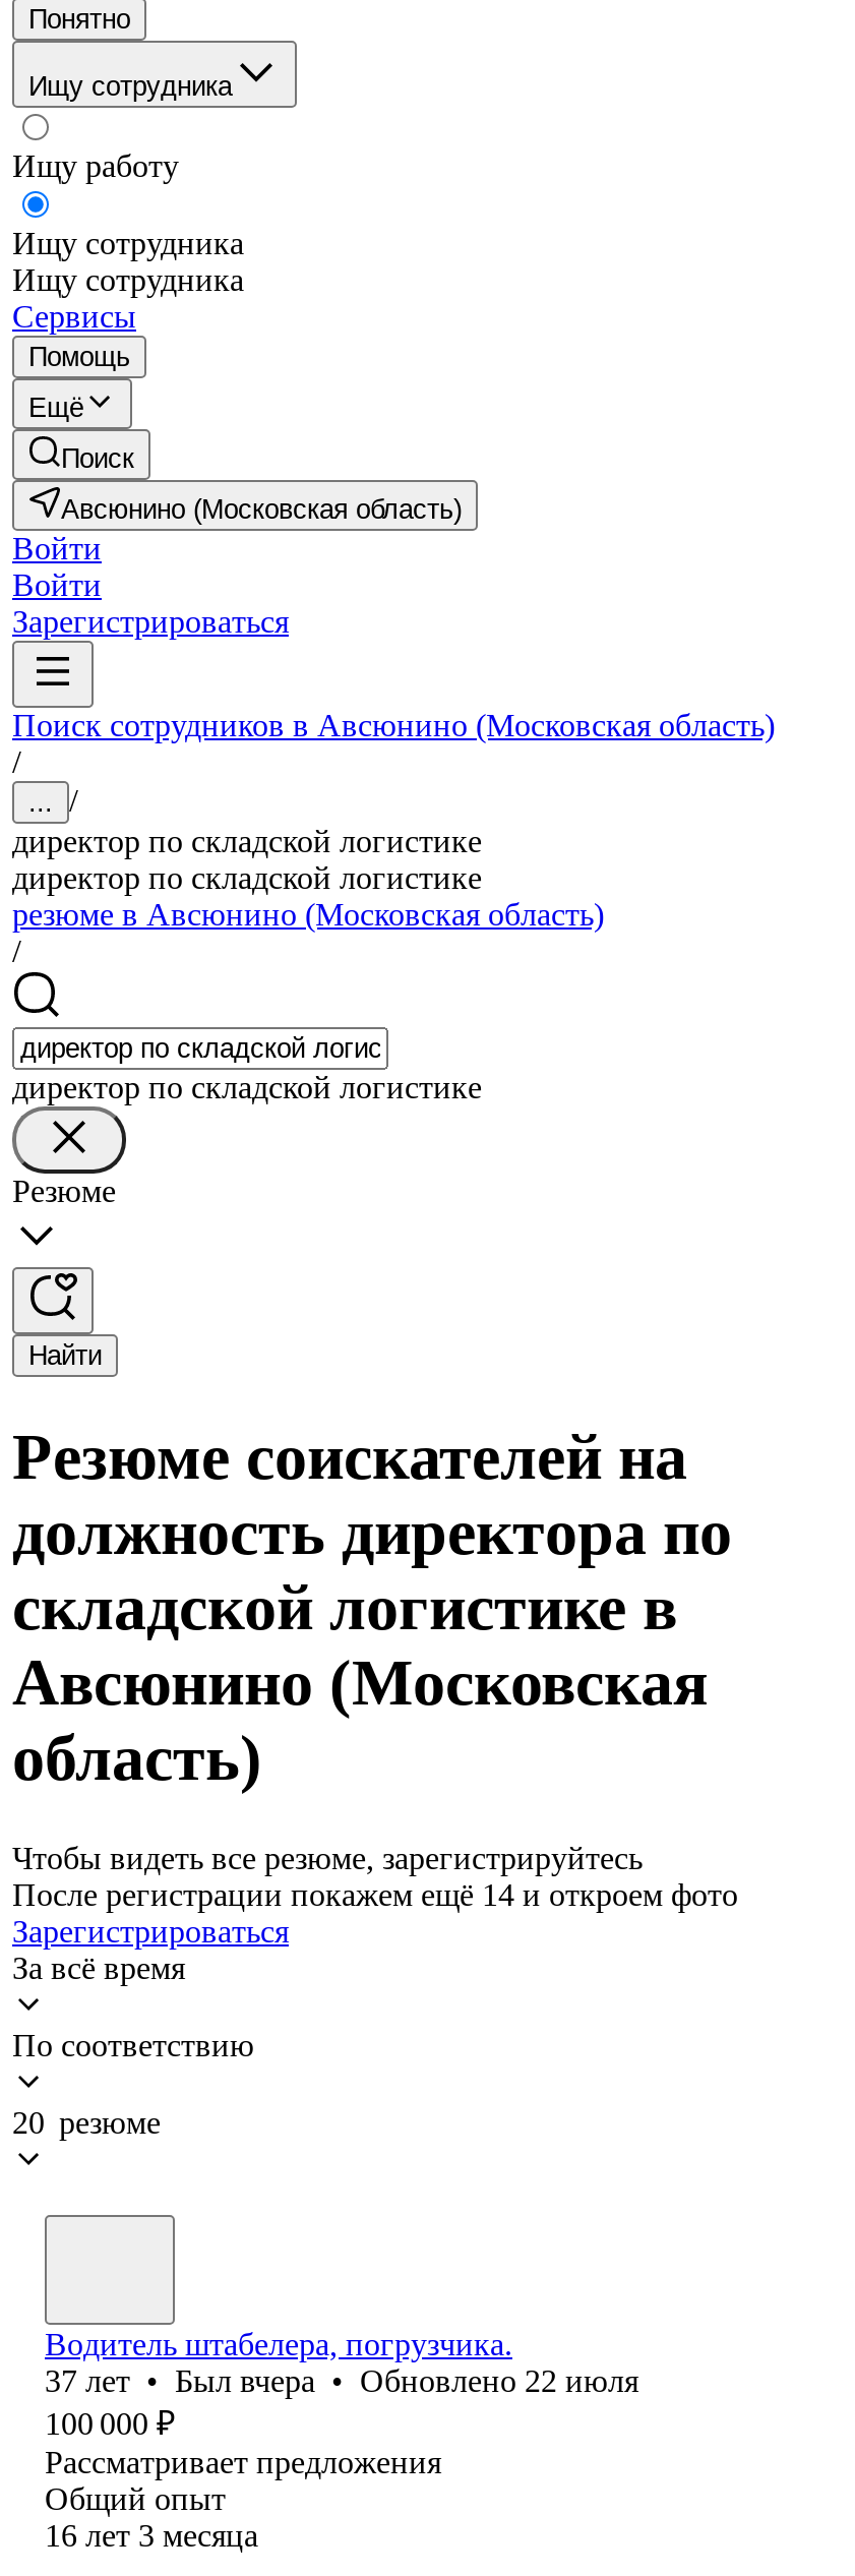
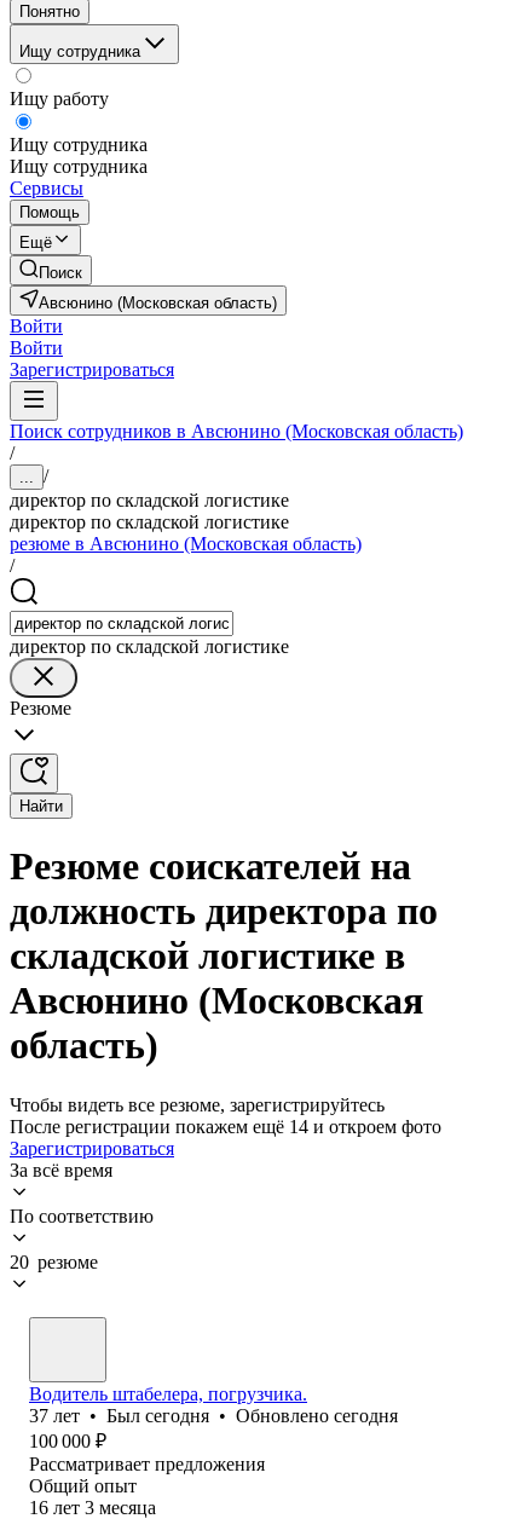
- 37 лет • Был вчера • Обновлено 22 июля
+ 37 лет • Был сегодня • Обновлено сегодня
